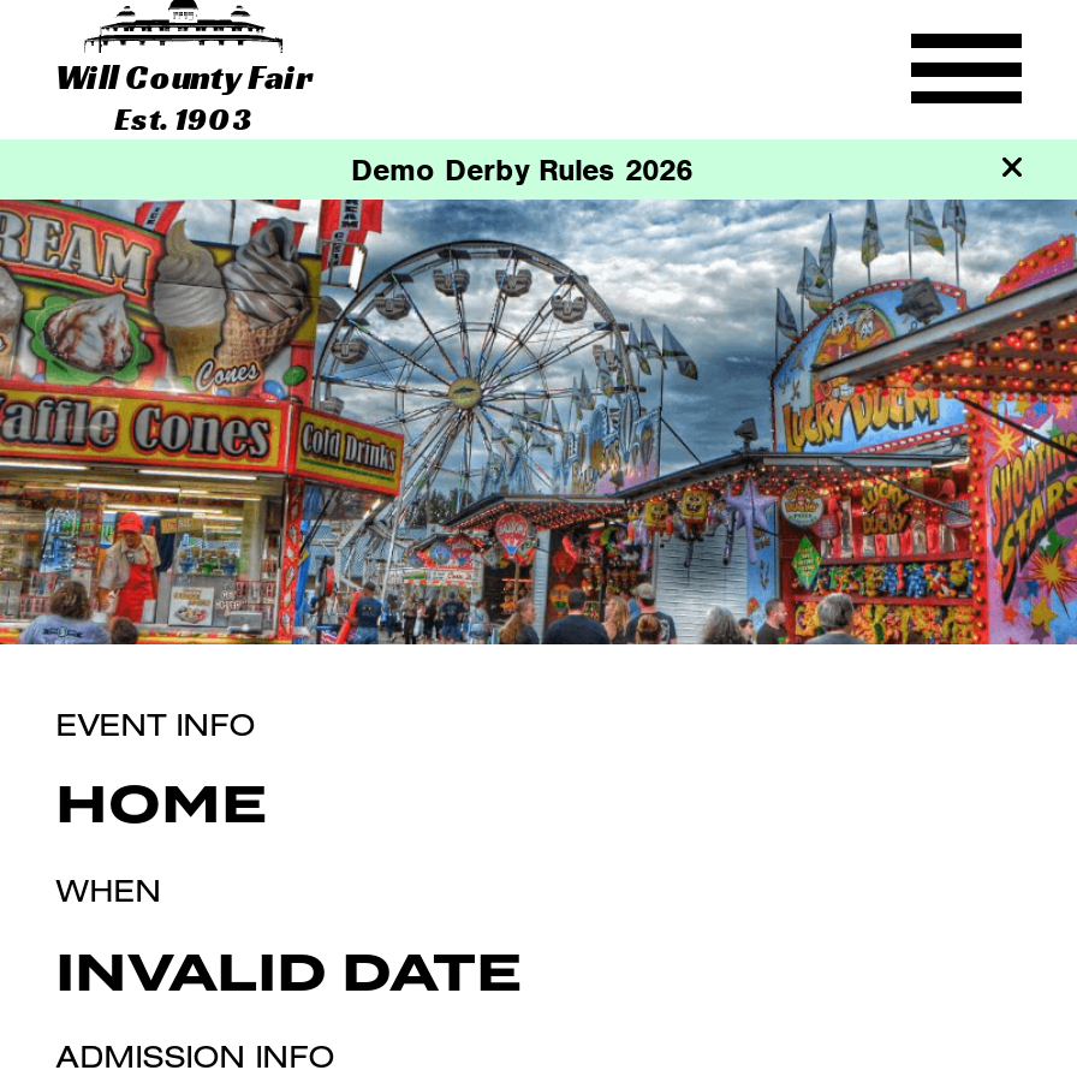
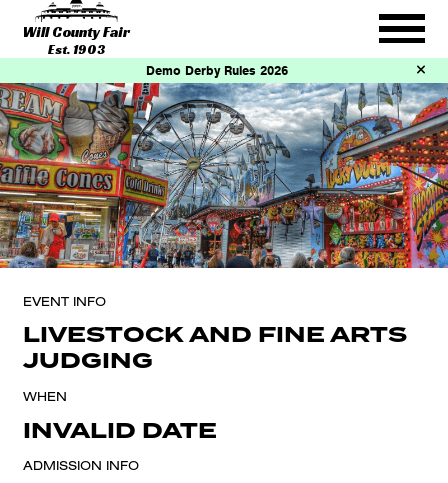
- HOME
+ LIVESTOCK AND FINE ARTS
+ JUDGING
